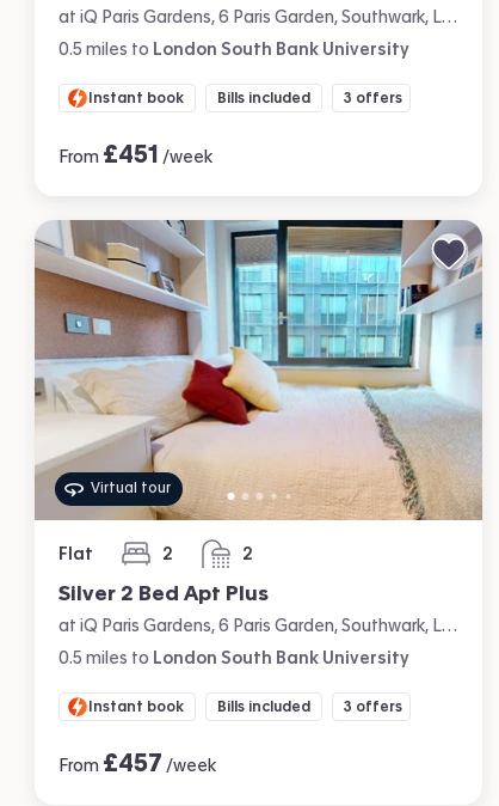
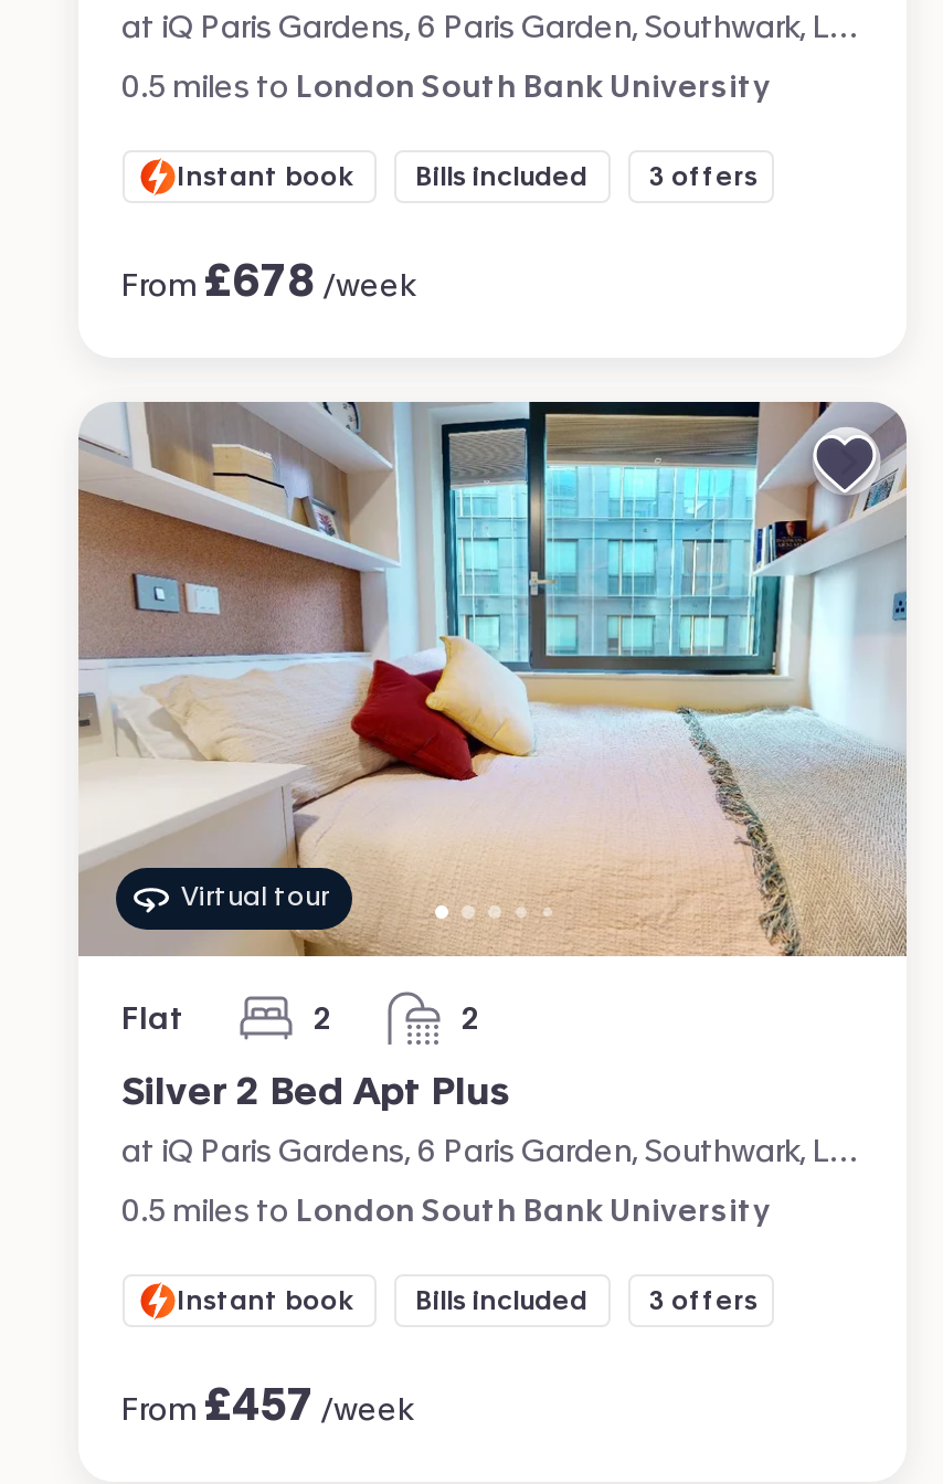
- From £451 /week
+ From £678 /week
